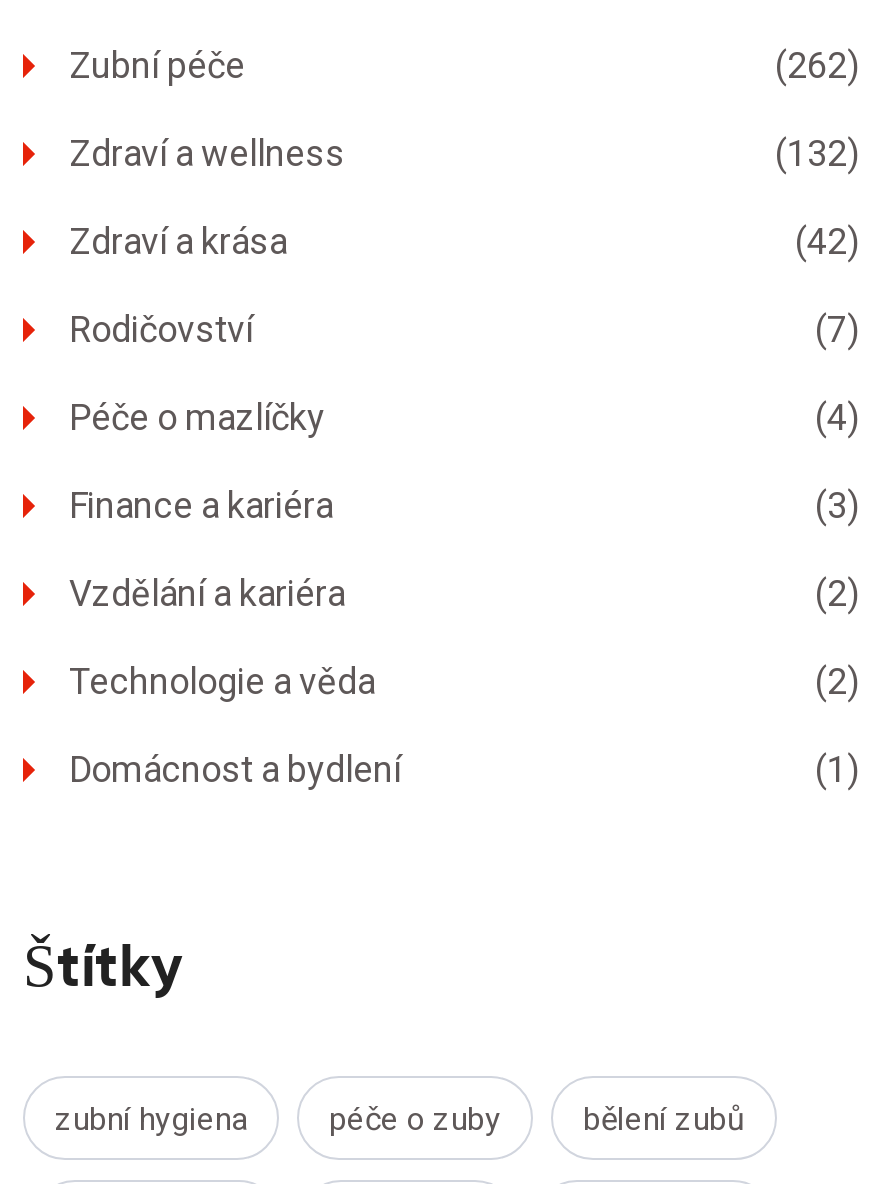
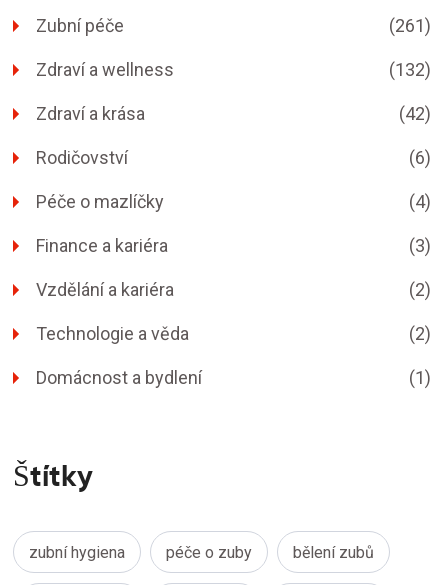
- (262)
+ (261)

- (7)
+ (6)
